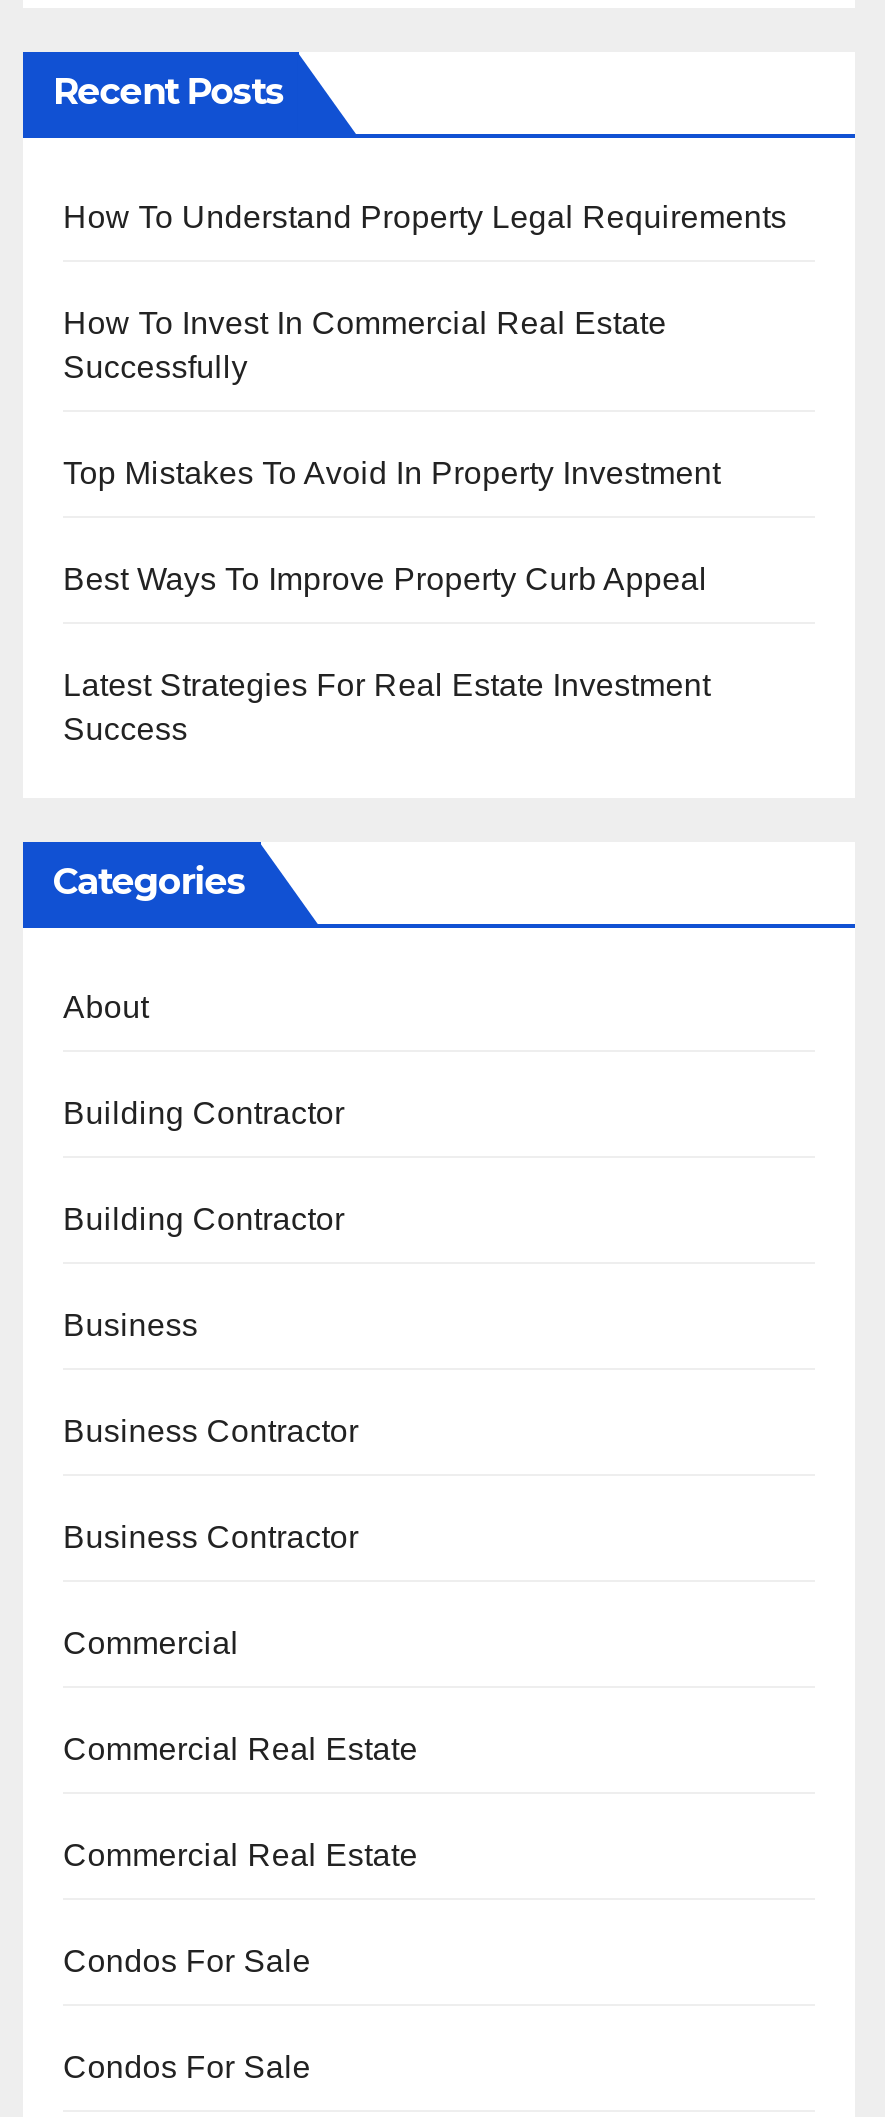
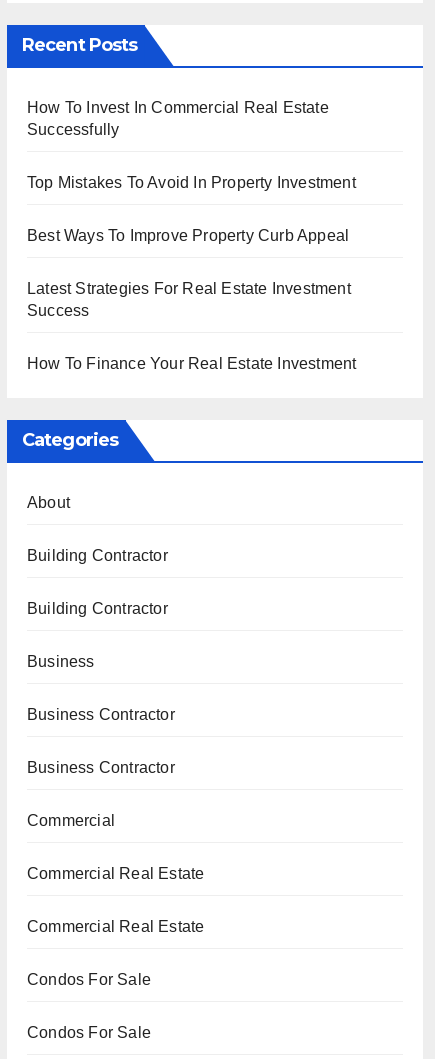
- How To Understand Property Legal Requirements

moved up: How To Invest In Commercial Real Estate | Successfully | Top Mistakes To Avoid In Property Investment | Best Ways To Improve Property Curb Appeal | Latest Strategies For Real Estate Investment | Success

+ How To Finance Your Real Estate Investment
